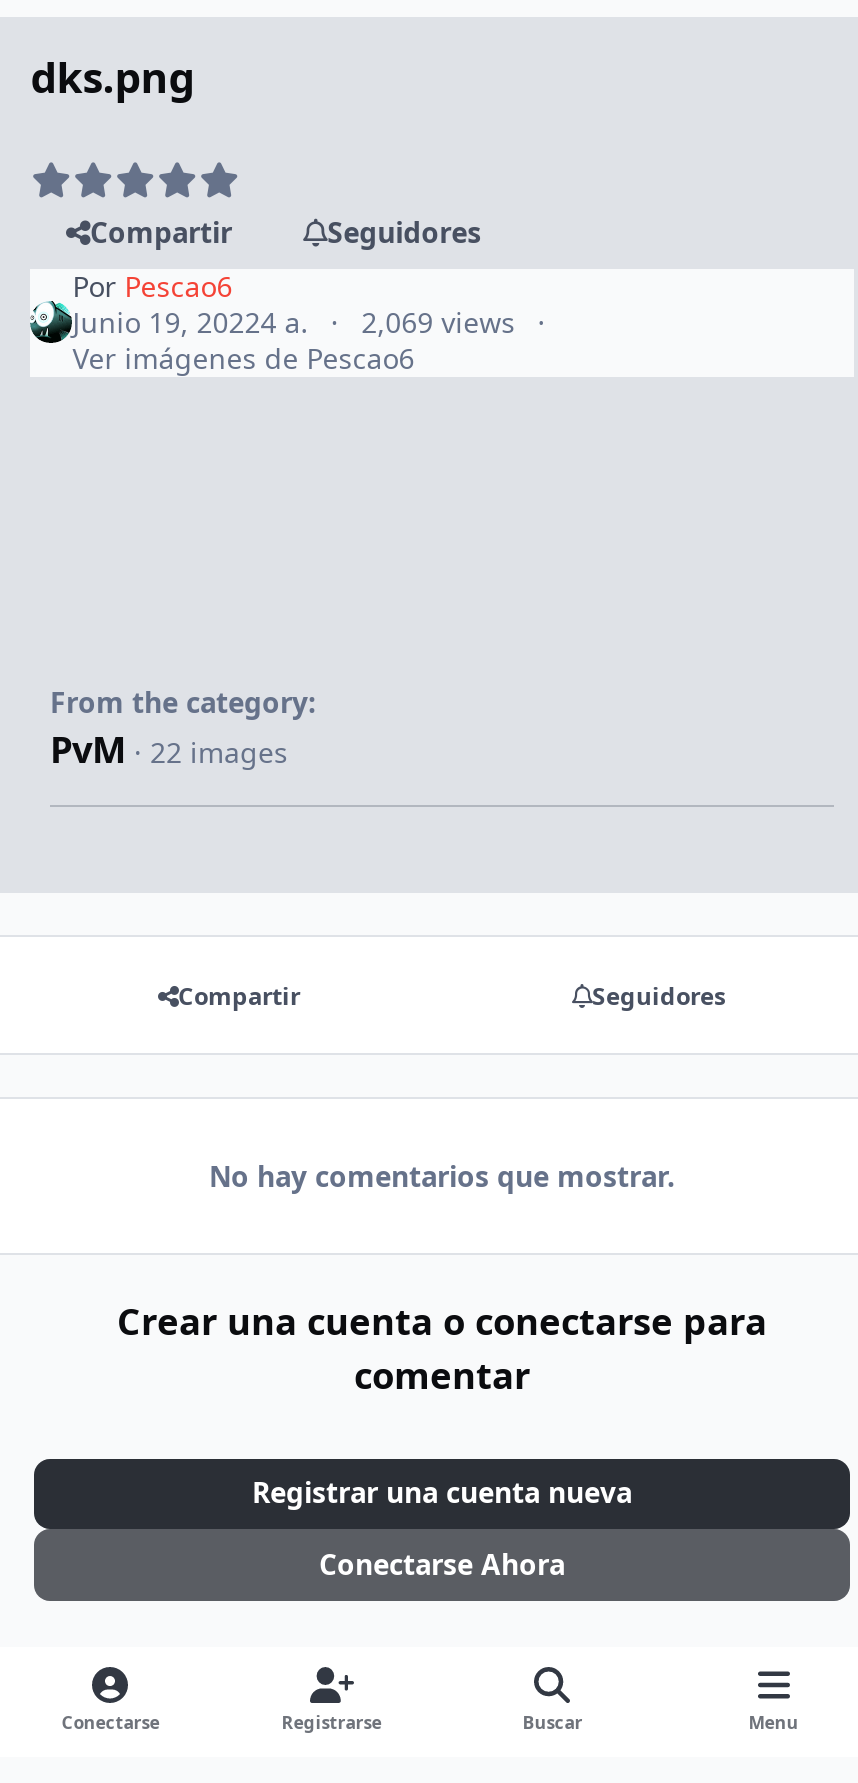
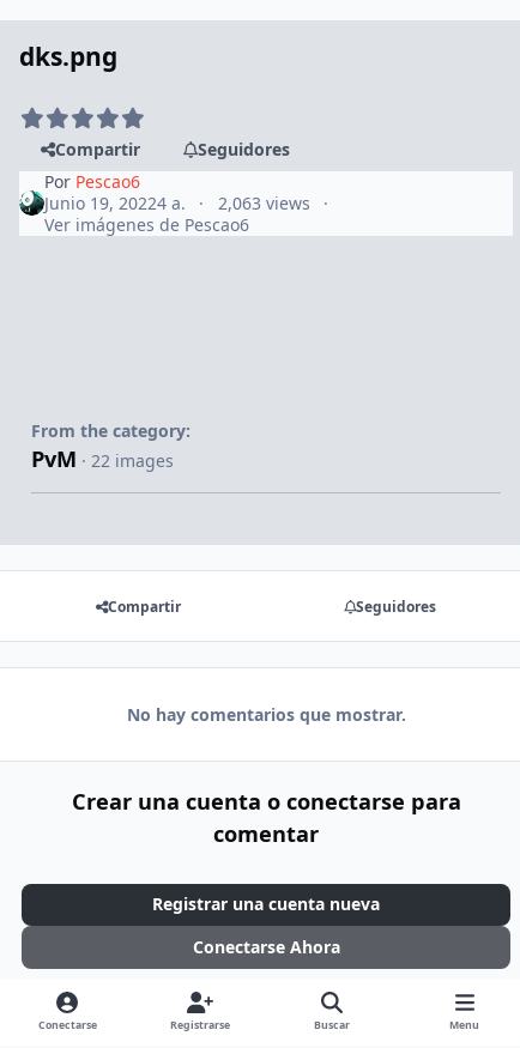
- Junio 19, 20224 a. 2,069 views
+ Junio 19, 20224 a. 2,063 views
